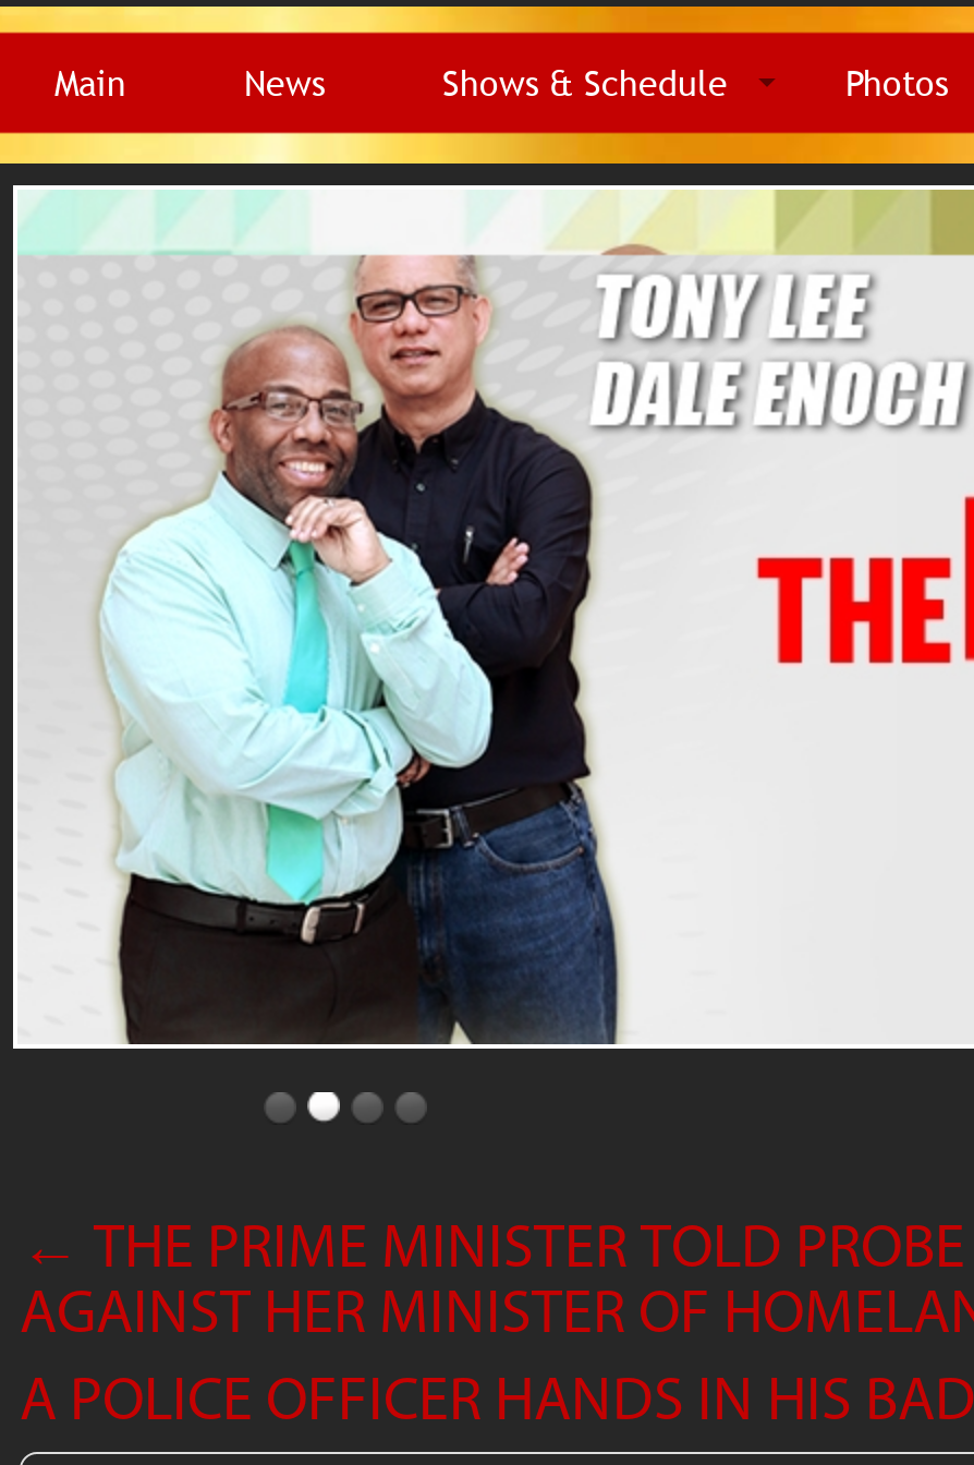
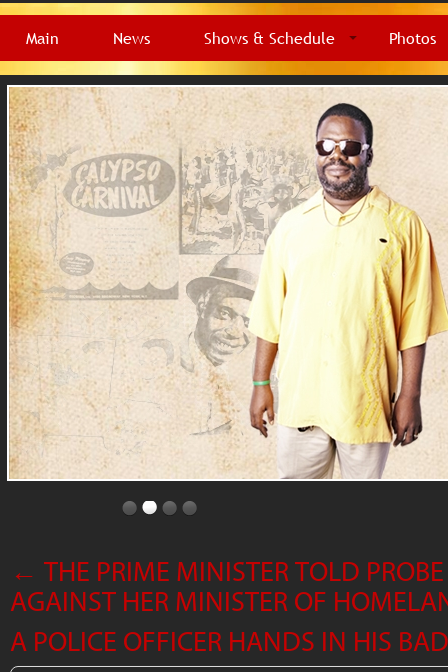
- [image]
+ [image]
